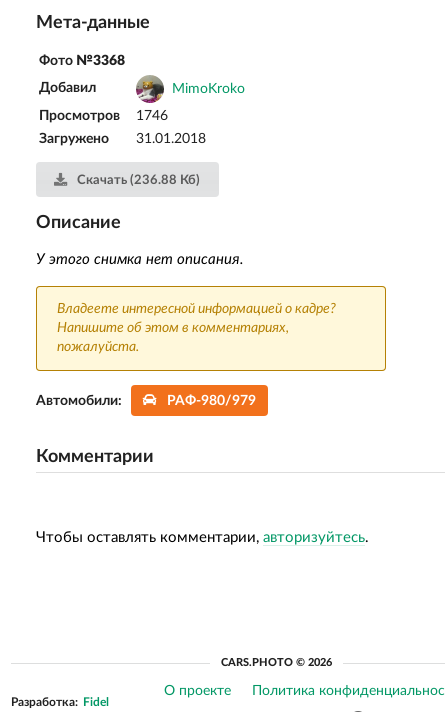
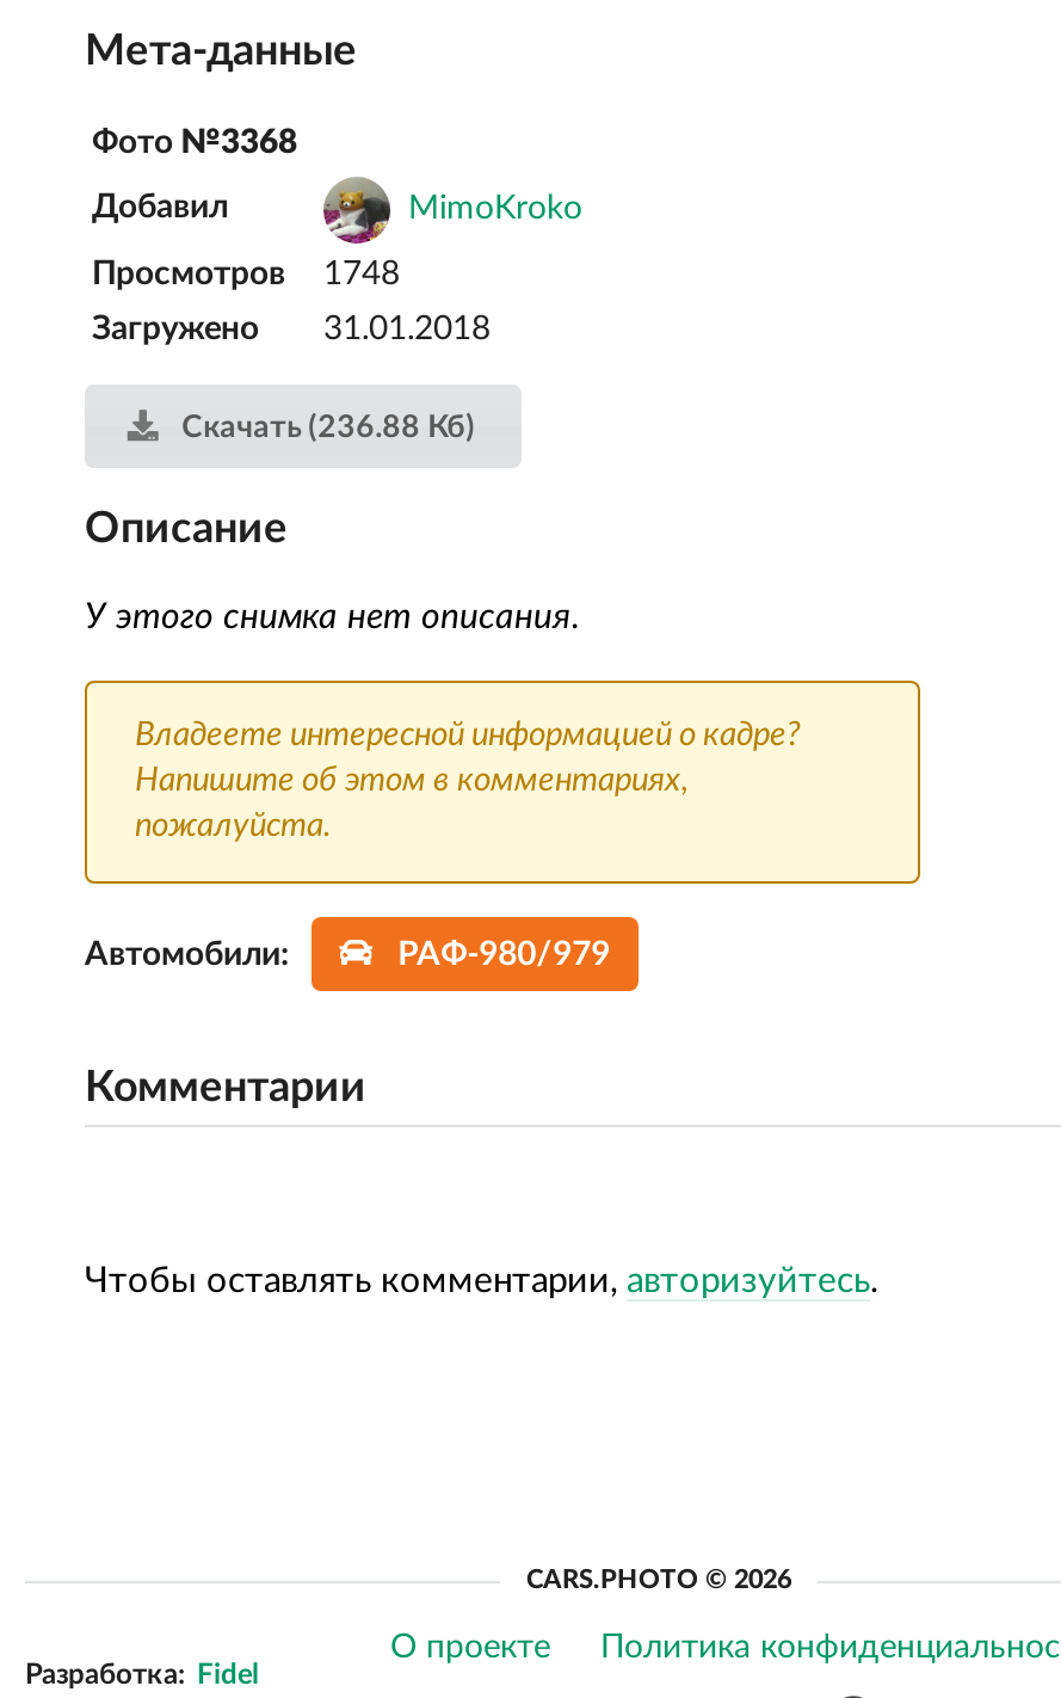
- Просмотров 1746
+ Просмотров 1748
